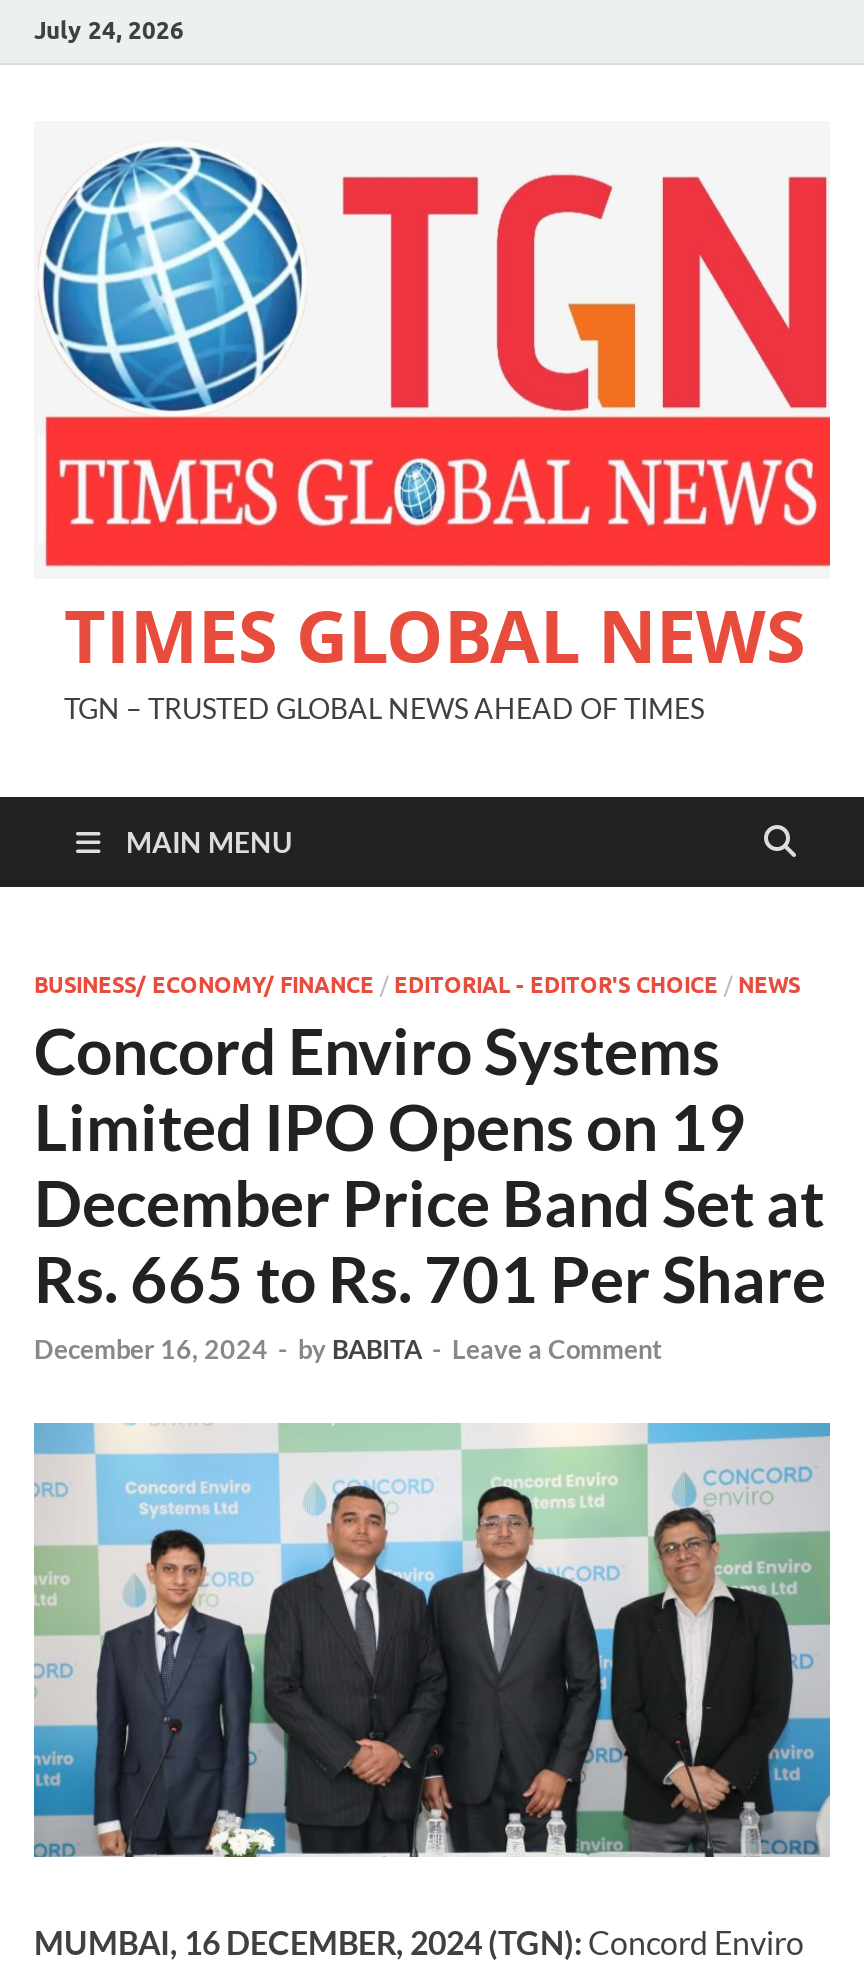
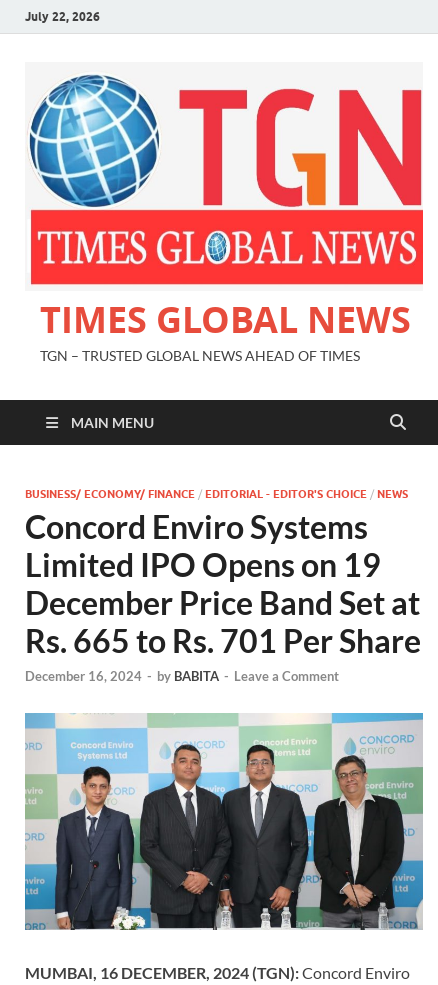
- July 24, 2026
+ July 22, 2026
